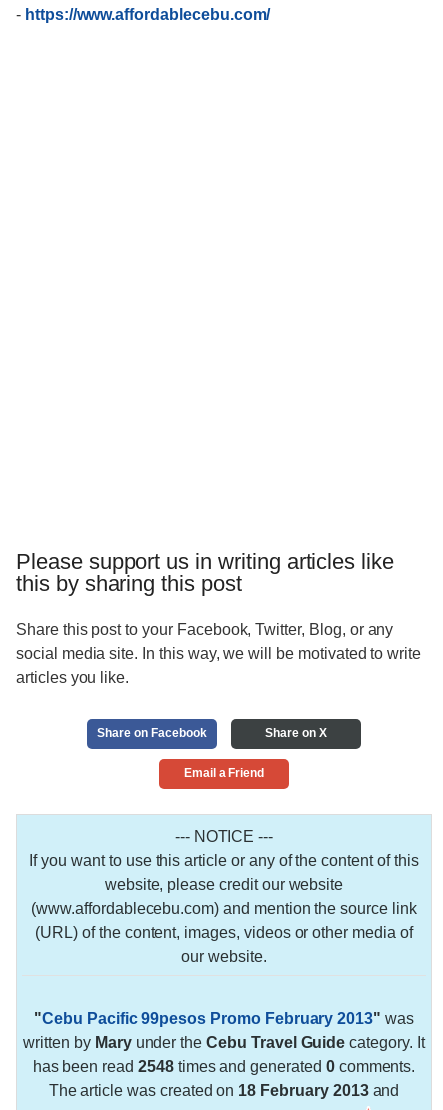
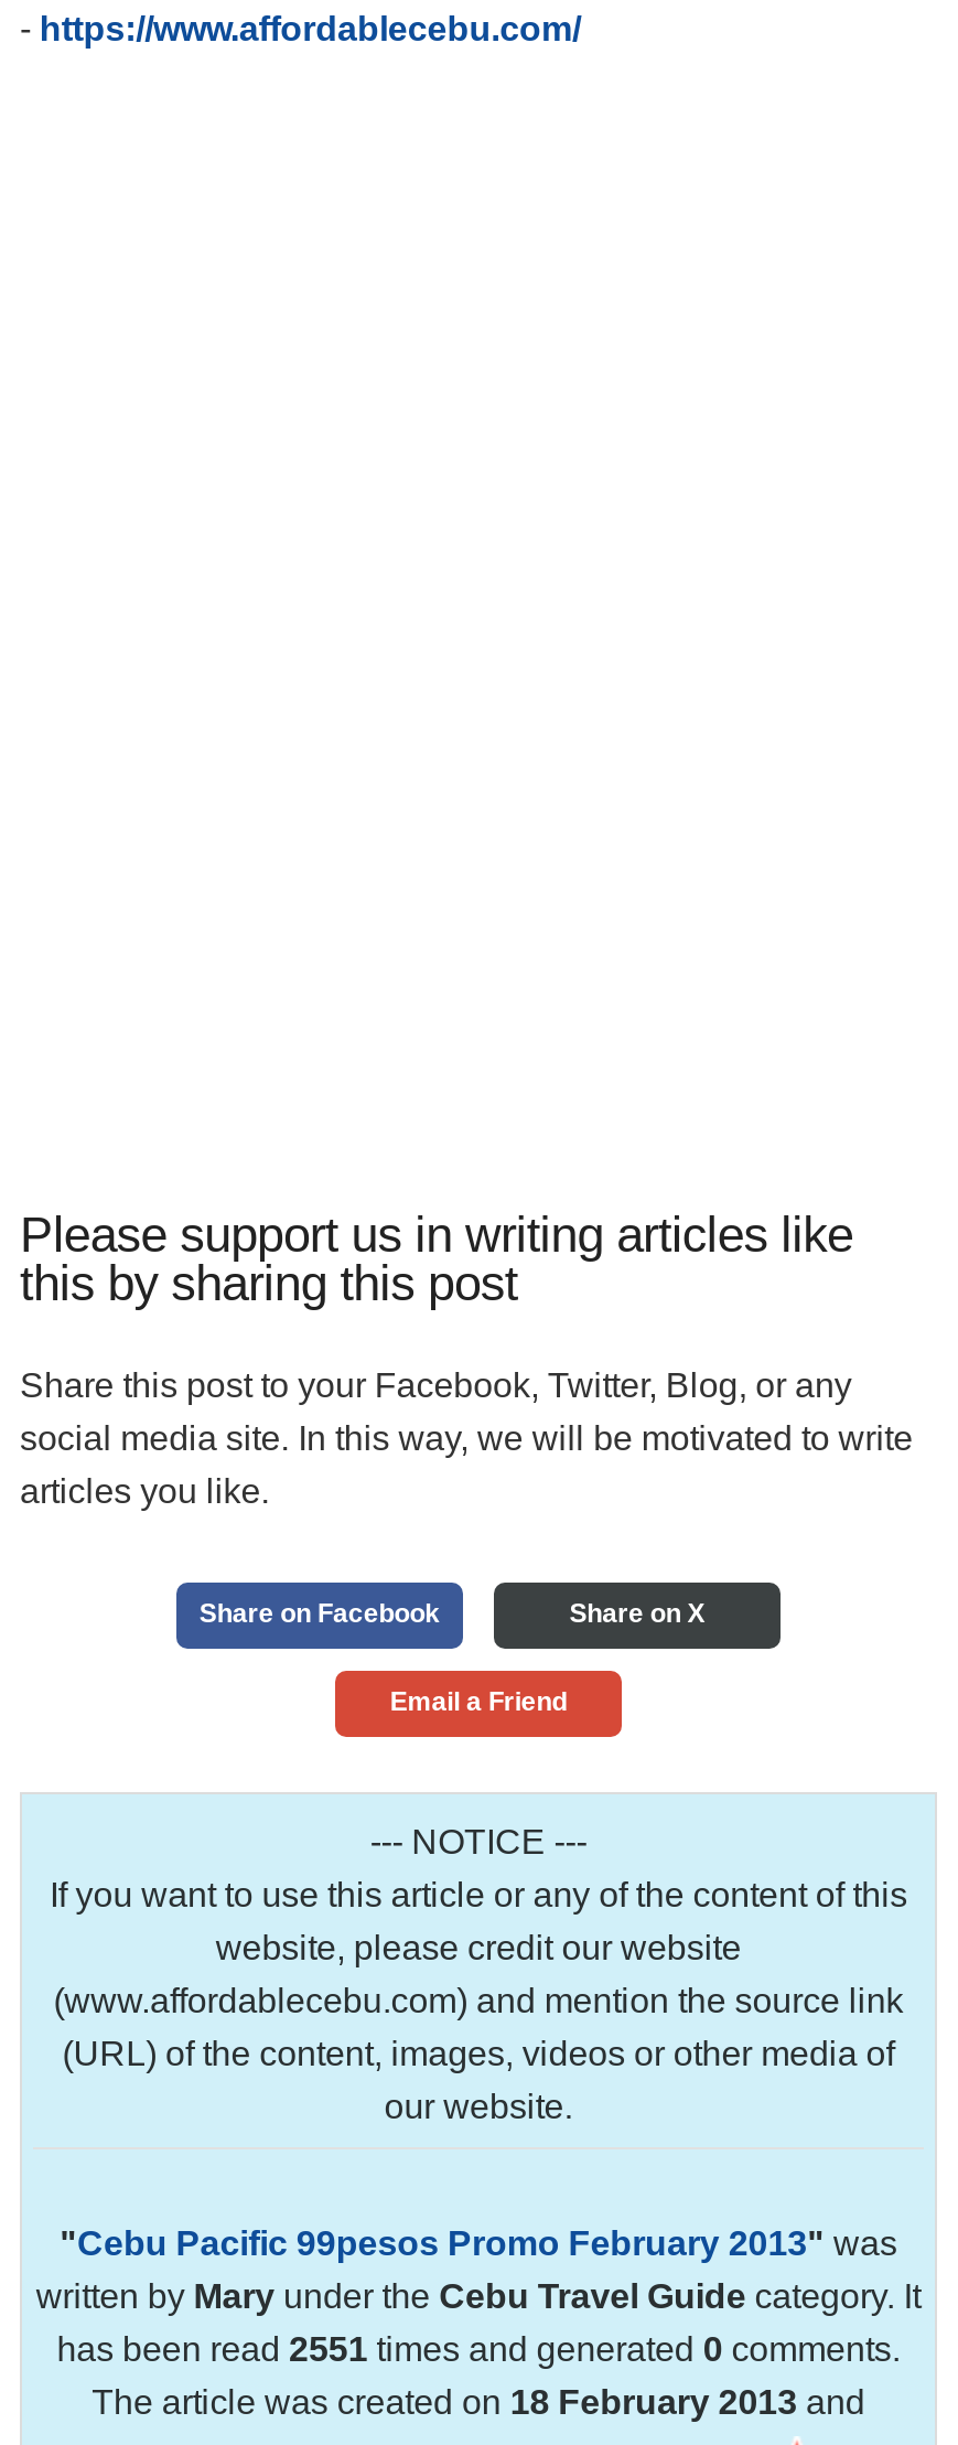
- has been read 2548 times and generated 0 comments.
+ has been read 2551 times and generated 0 comments.
